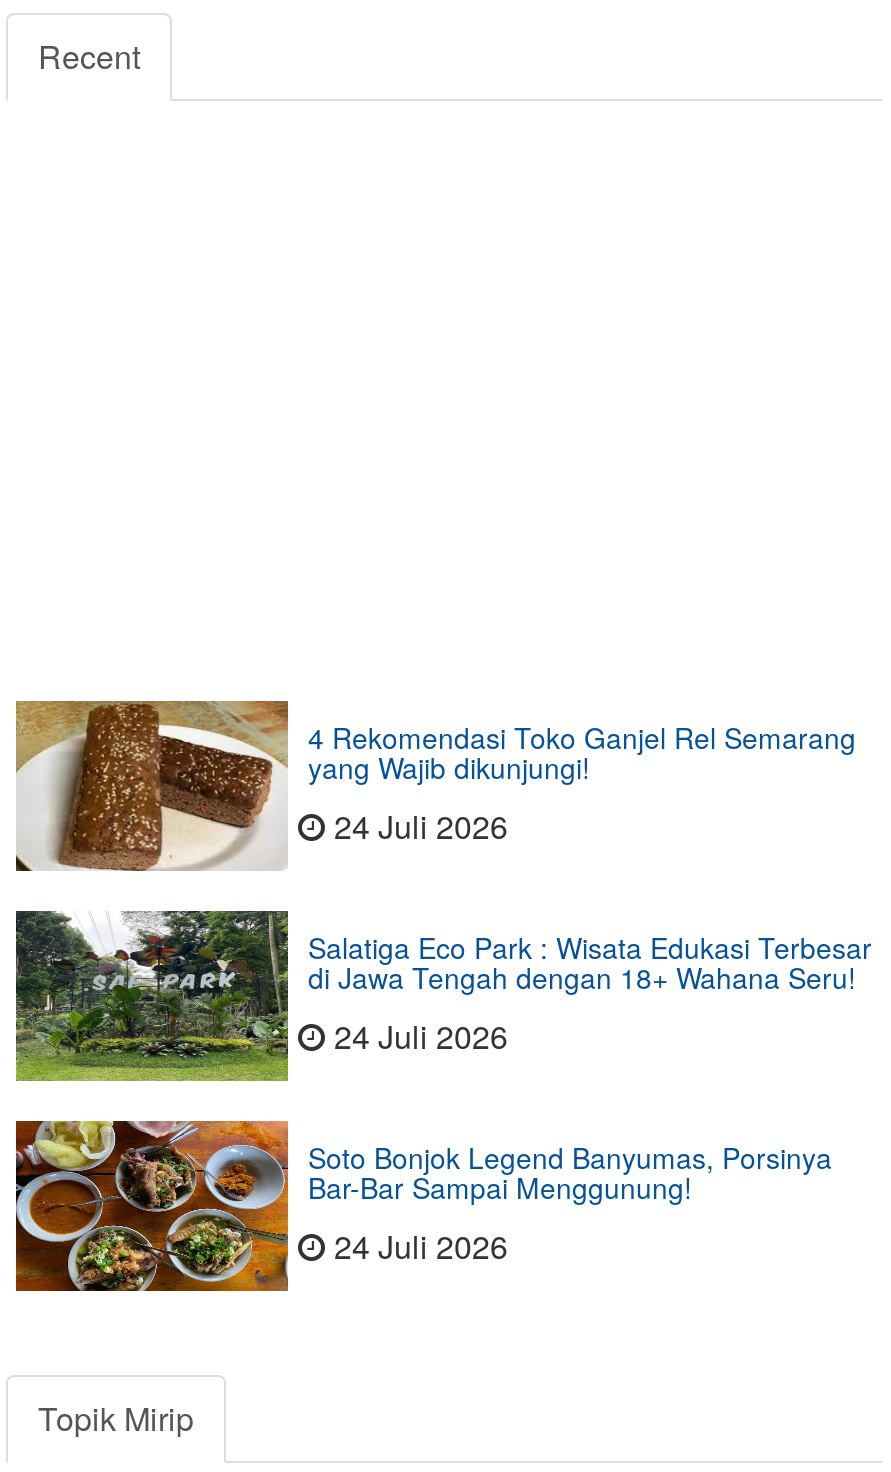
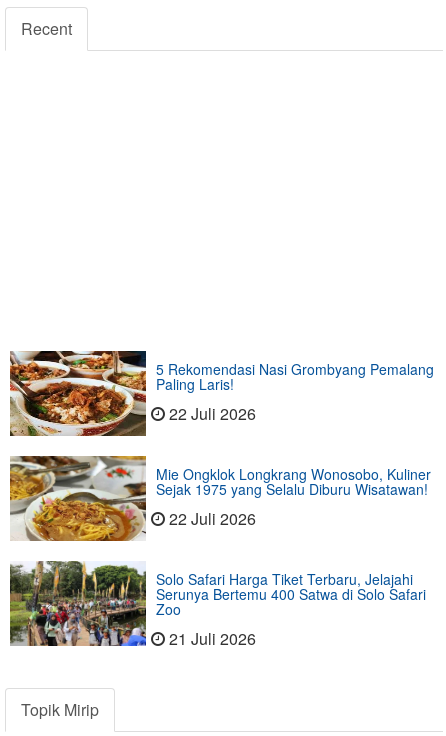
- [image]
- 4 Rekomendasi Toko Ganjel Rel Semarang
- yang Wajib dikunjungi!
- 24 Juli 2026
+ [image]
+ 5 Rekomendasi Nasi Grombyang Pemalang
+ Paling Laris!
+ 22 Juli 2026

- [image]
- Salatiga Eco Park : Wisata Edukasi Terbesar
- di Jawa Tengah dengan 18+ Wahana Seru!
- 24 Juli 2026
+ [image]
+ Mie Ongklok Longkrang Wonosobo, Kuliner
+ Sejak 1975 yang Selalu Diburu Wisatawan!
+ 22 Juli 2026

- [image]
- Soto Bonjok Legend Banyumas, Porsinya
- Bar-Bar Sampai Menggunung!
- 24 Juli 2026
+ [image]
+ Solo Safari Harga Tiket Terbaru, Jelajahi
+ Serunya Bertemu 400 Satwa di Solo Safari
+ Zoo
+ 21 Juli 2026
